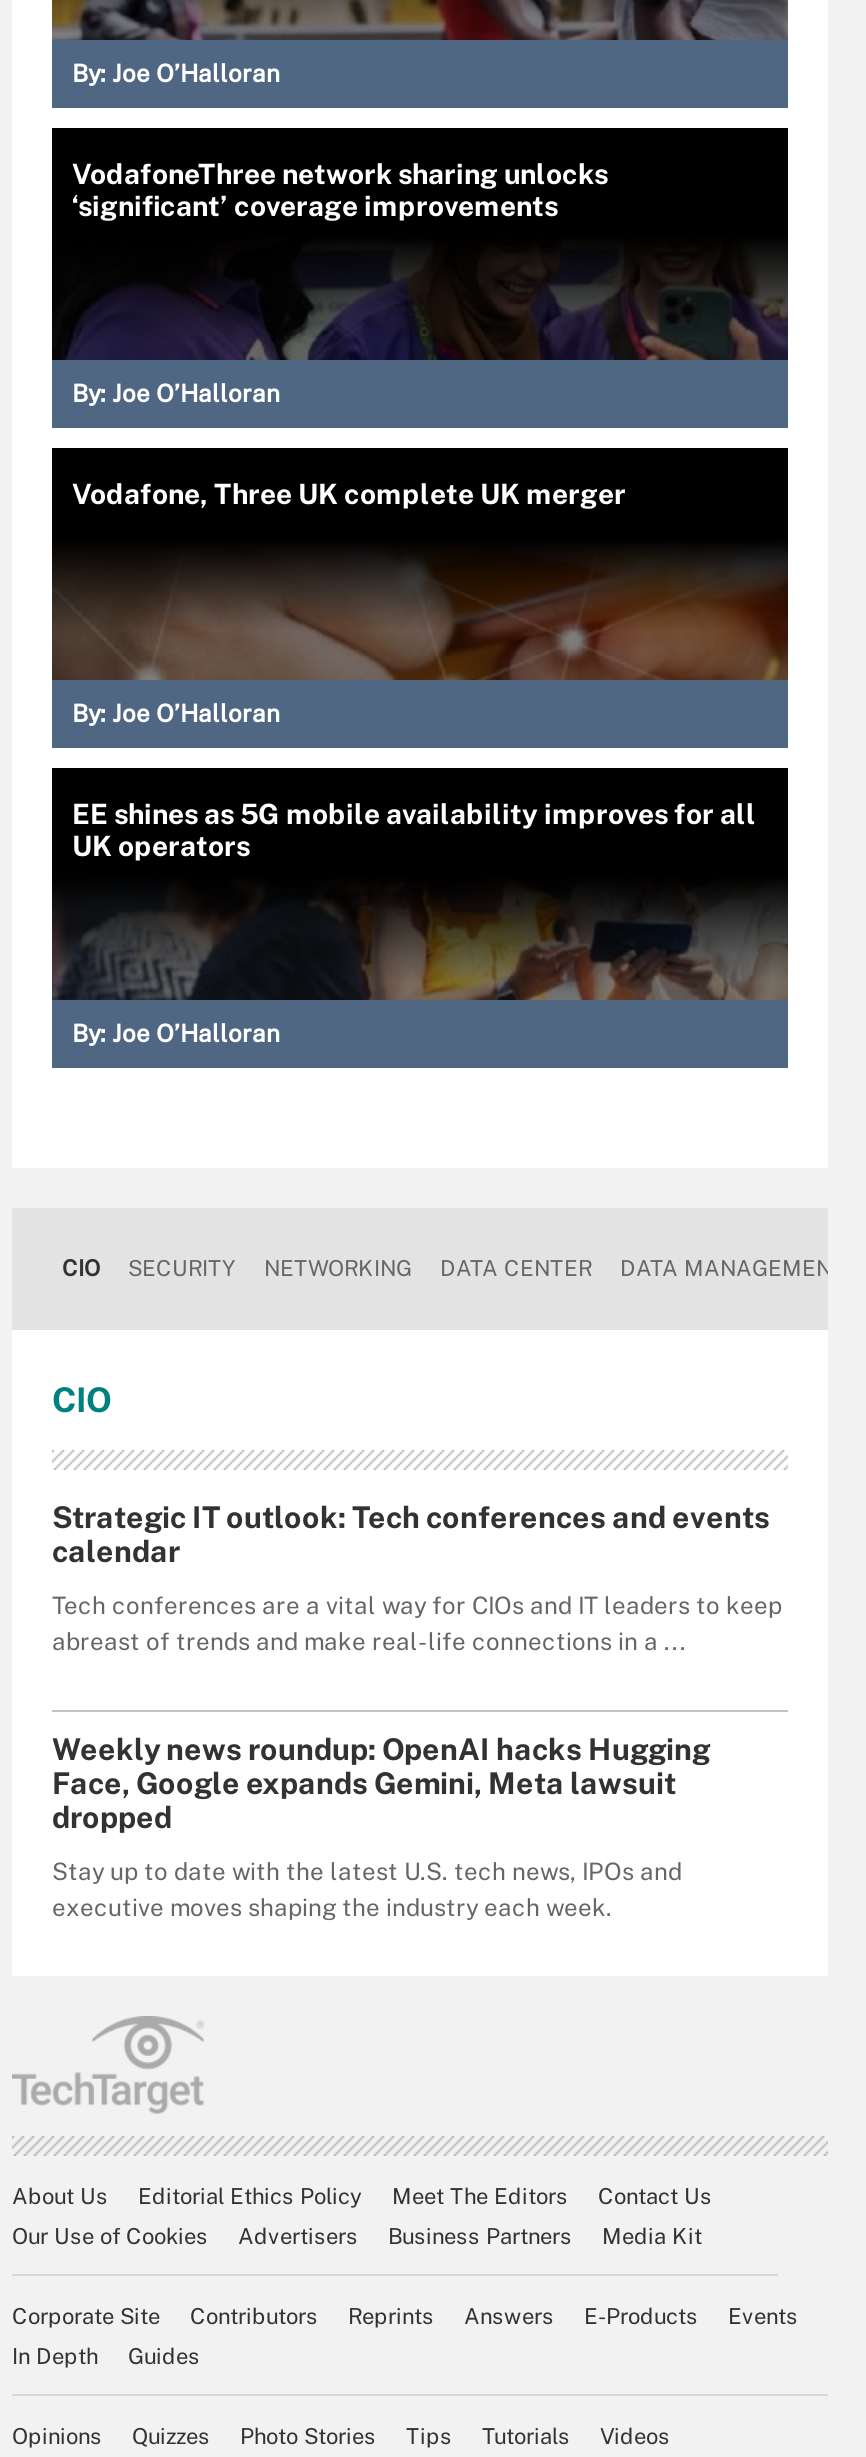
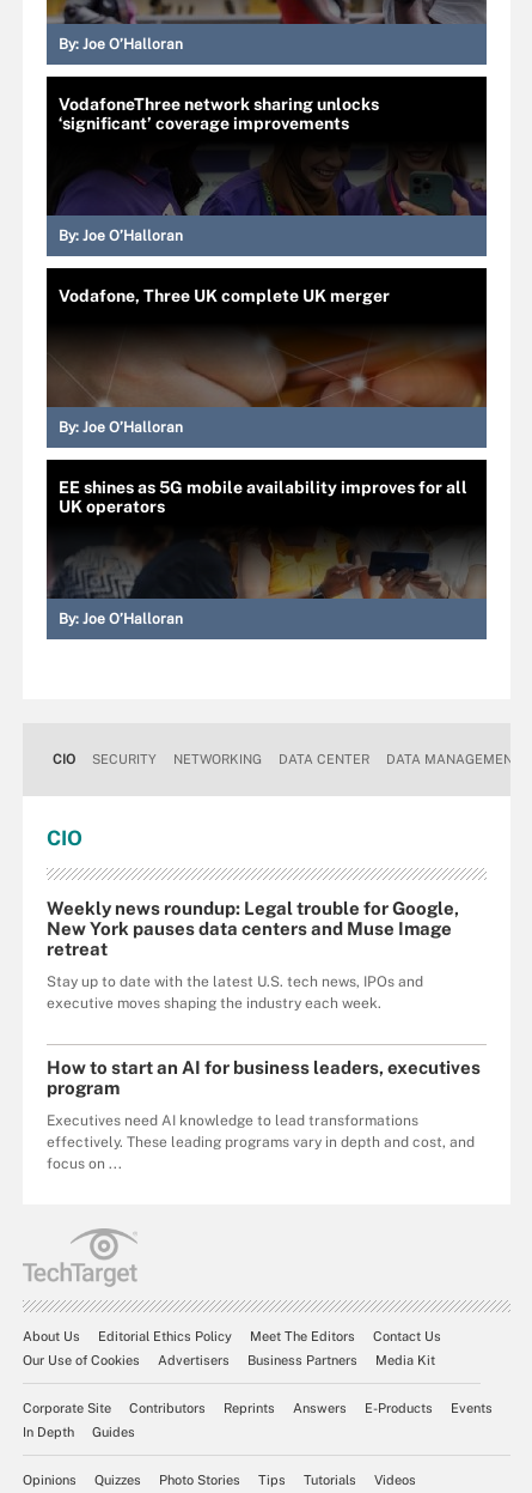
- Strategic IT outlook: Tech conferences and events
- calendar
- Tech conferences are a vital way for CIOs and IT leaders to keep
- abreast of trends and make real-life connections in a ...
- Weekly news roundup: OpenAI hacks Hugging
- Face, Google expands Gemini, Meta lawsuit
- dropped
+ Weekly news roundup: Legal trouble for Google,
+ New York pauses data centers and Muse Image
+ retreat

moved up: Stay up to date with the latest U.S. tech news, IPOs and | executive moves shaping the industry each week.

+ How to start an AI for business leaders, executives
+ program
+ Executives need AI knowledge to lead transformations
+ effectively. These leading programs vary in depth and cost, and
+ focus on ...
